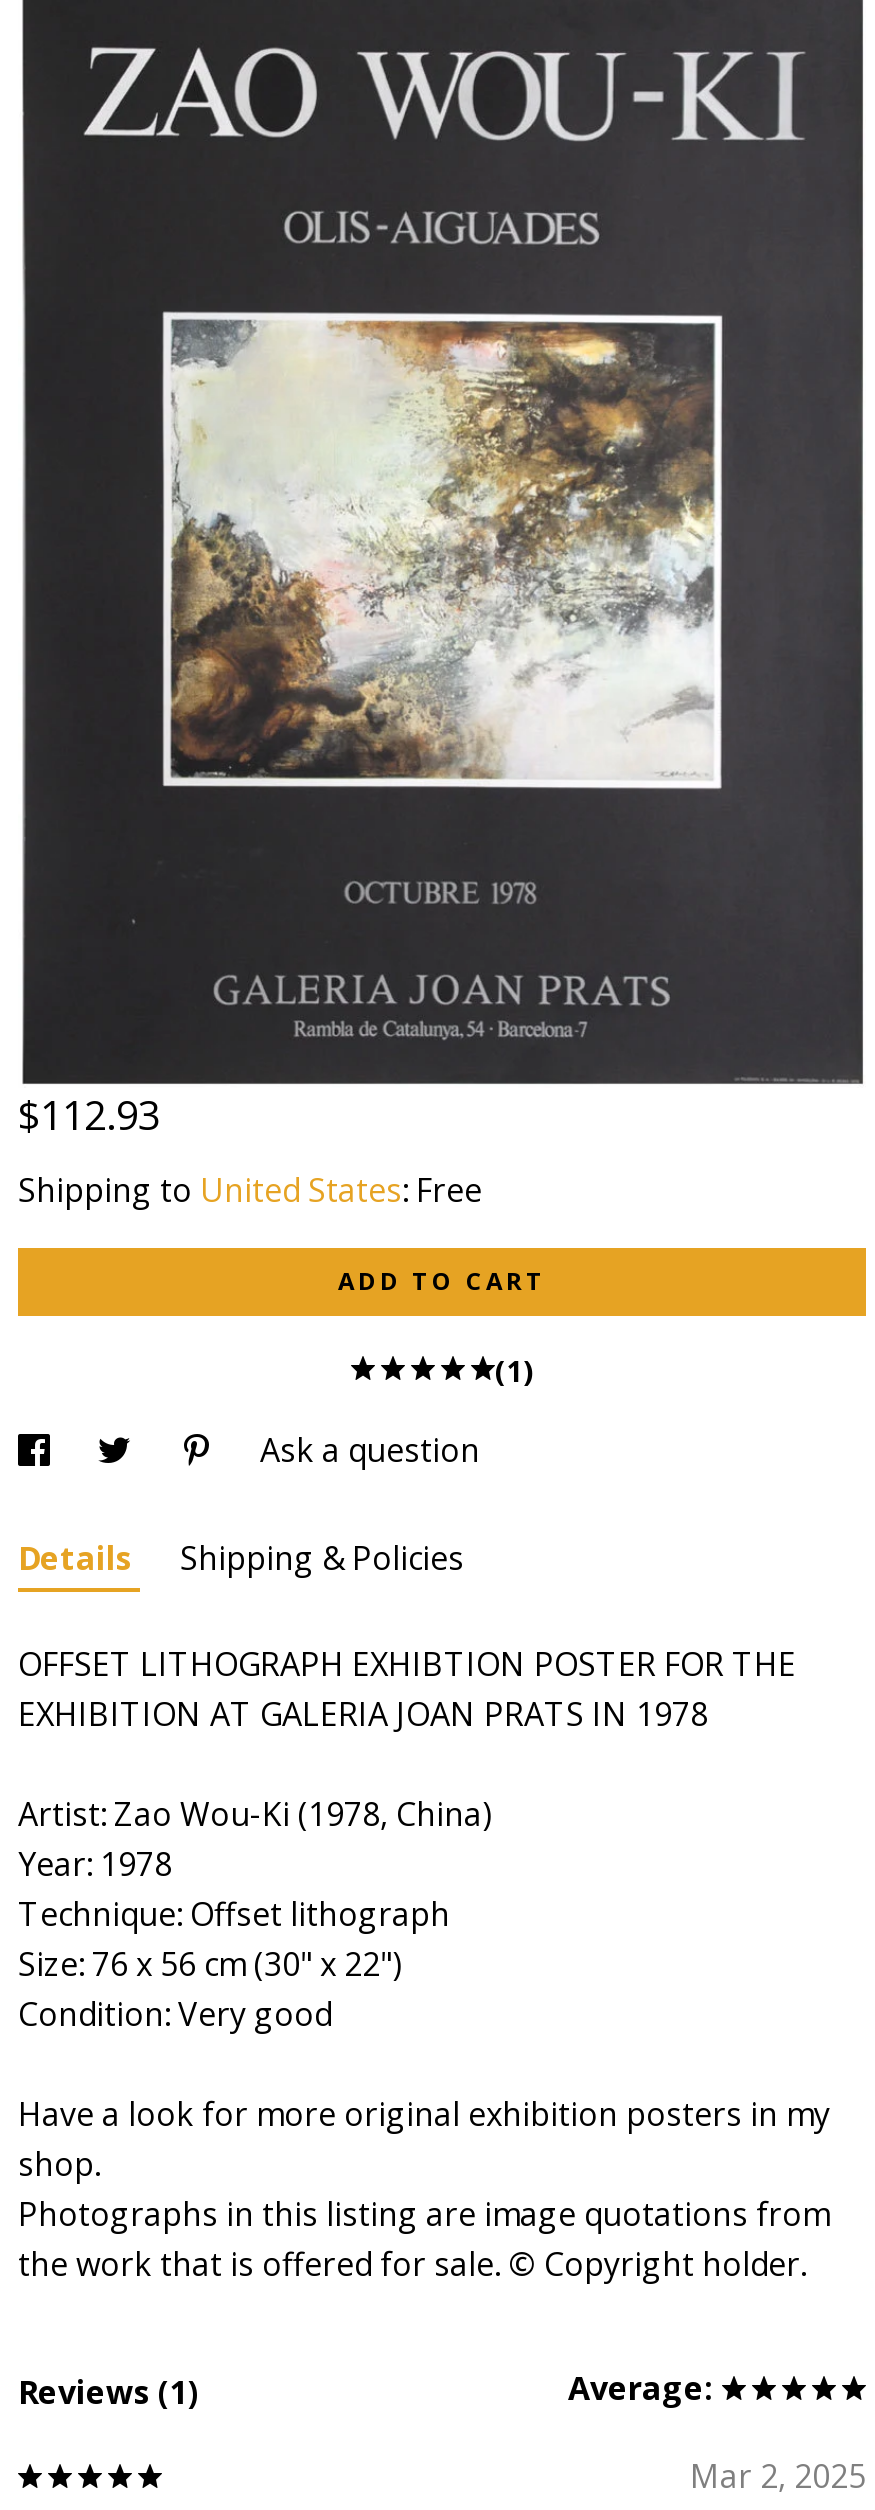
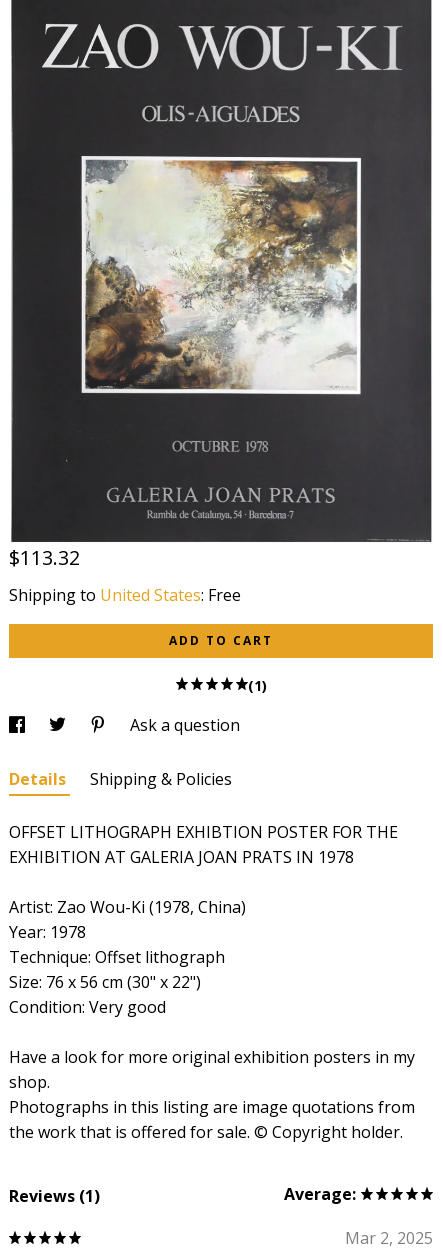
- $112.93
+ $113.32
